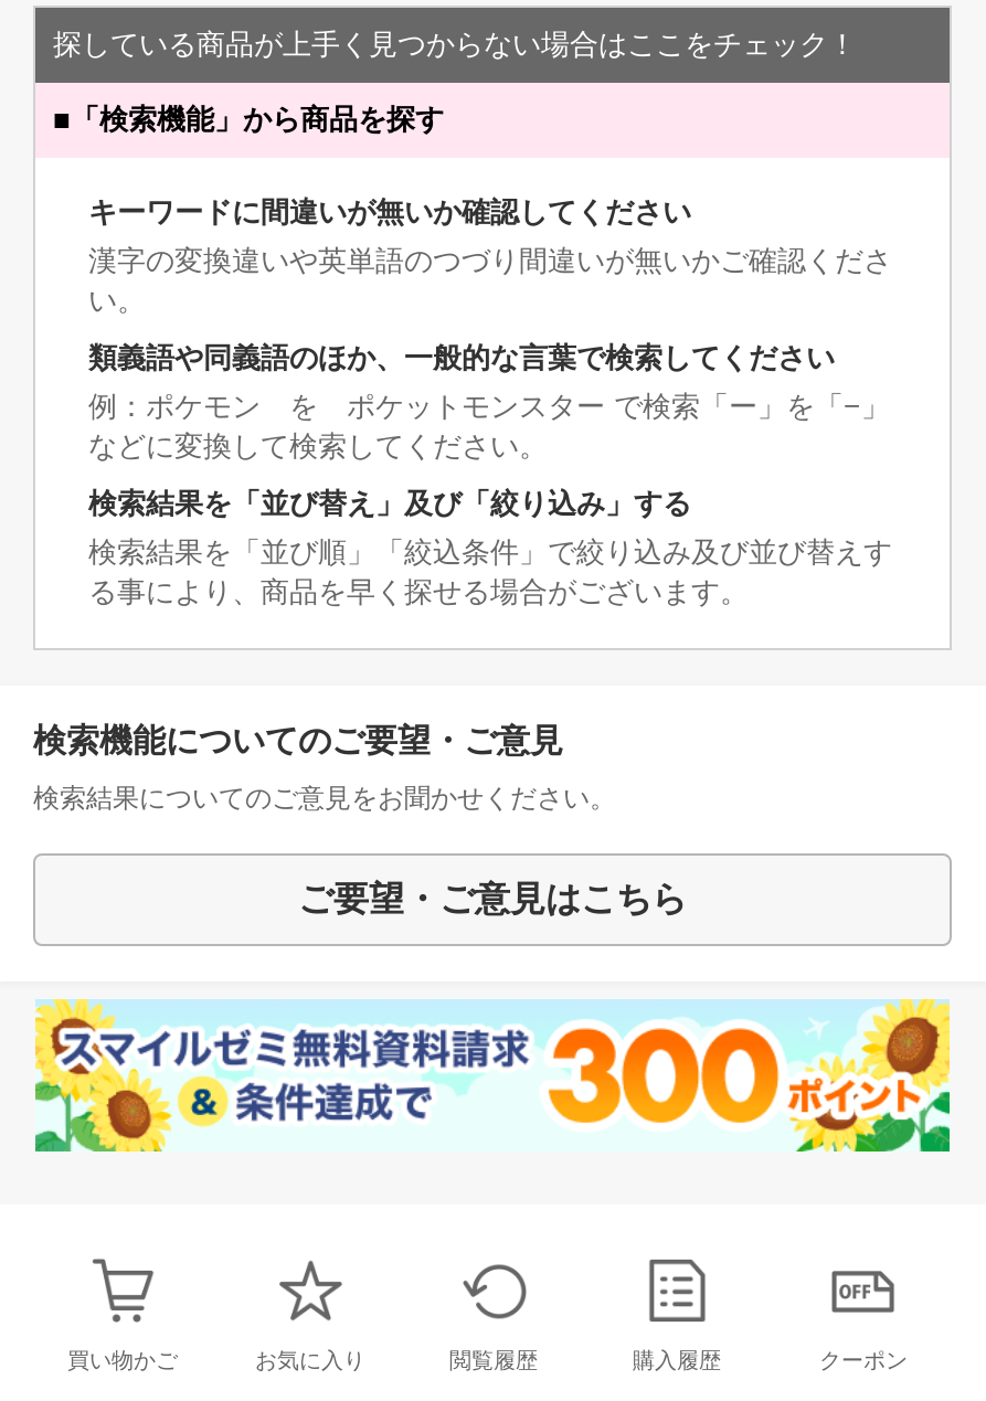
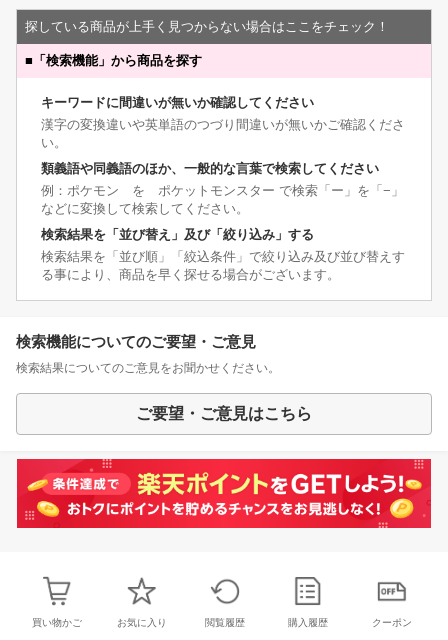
- [image]
+ [image]
